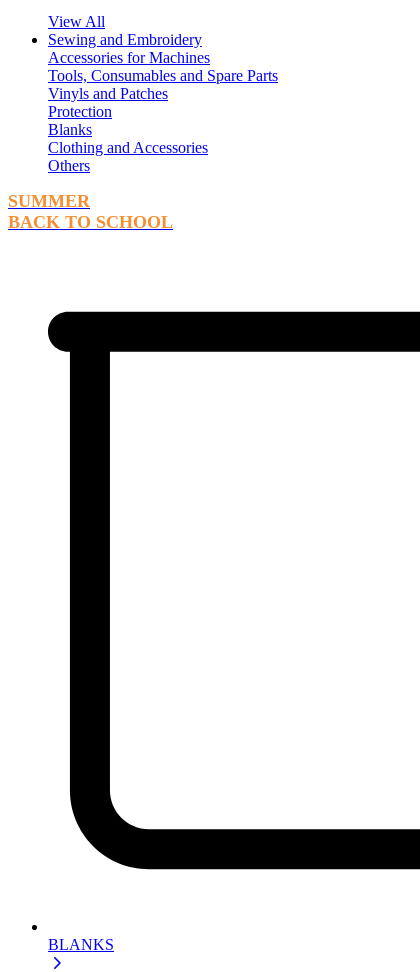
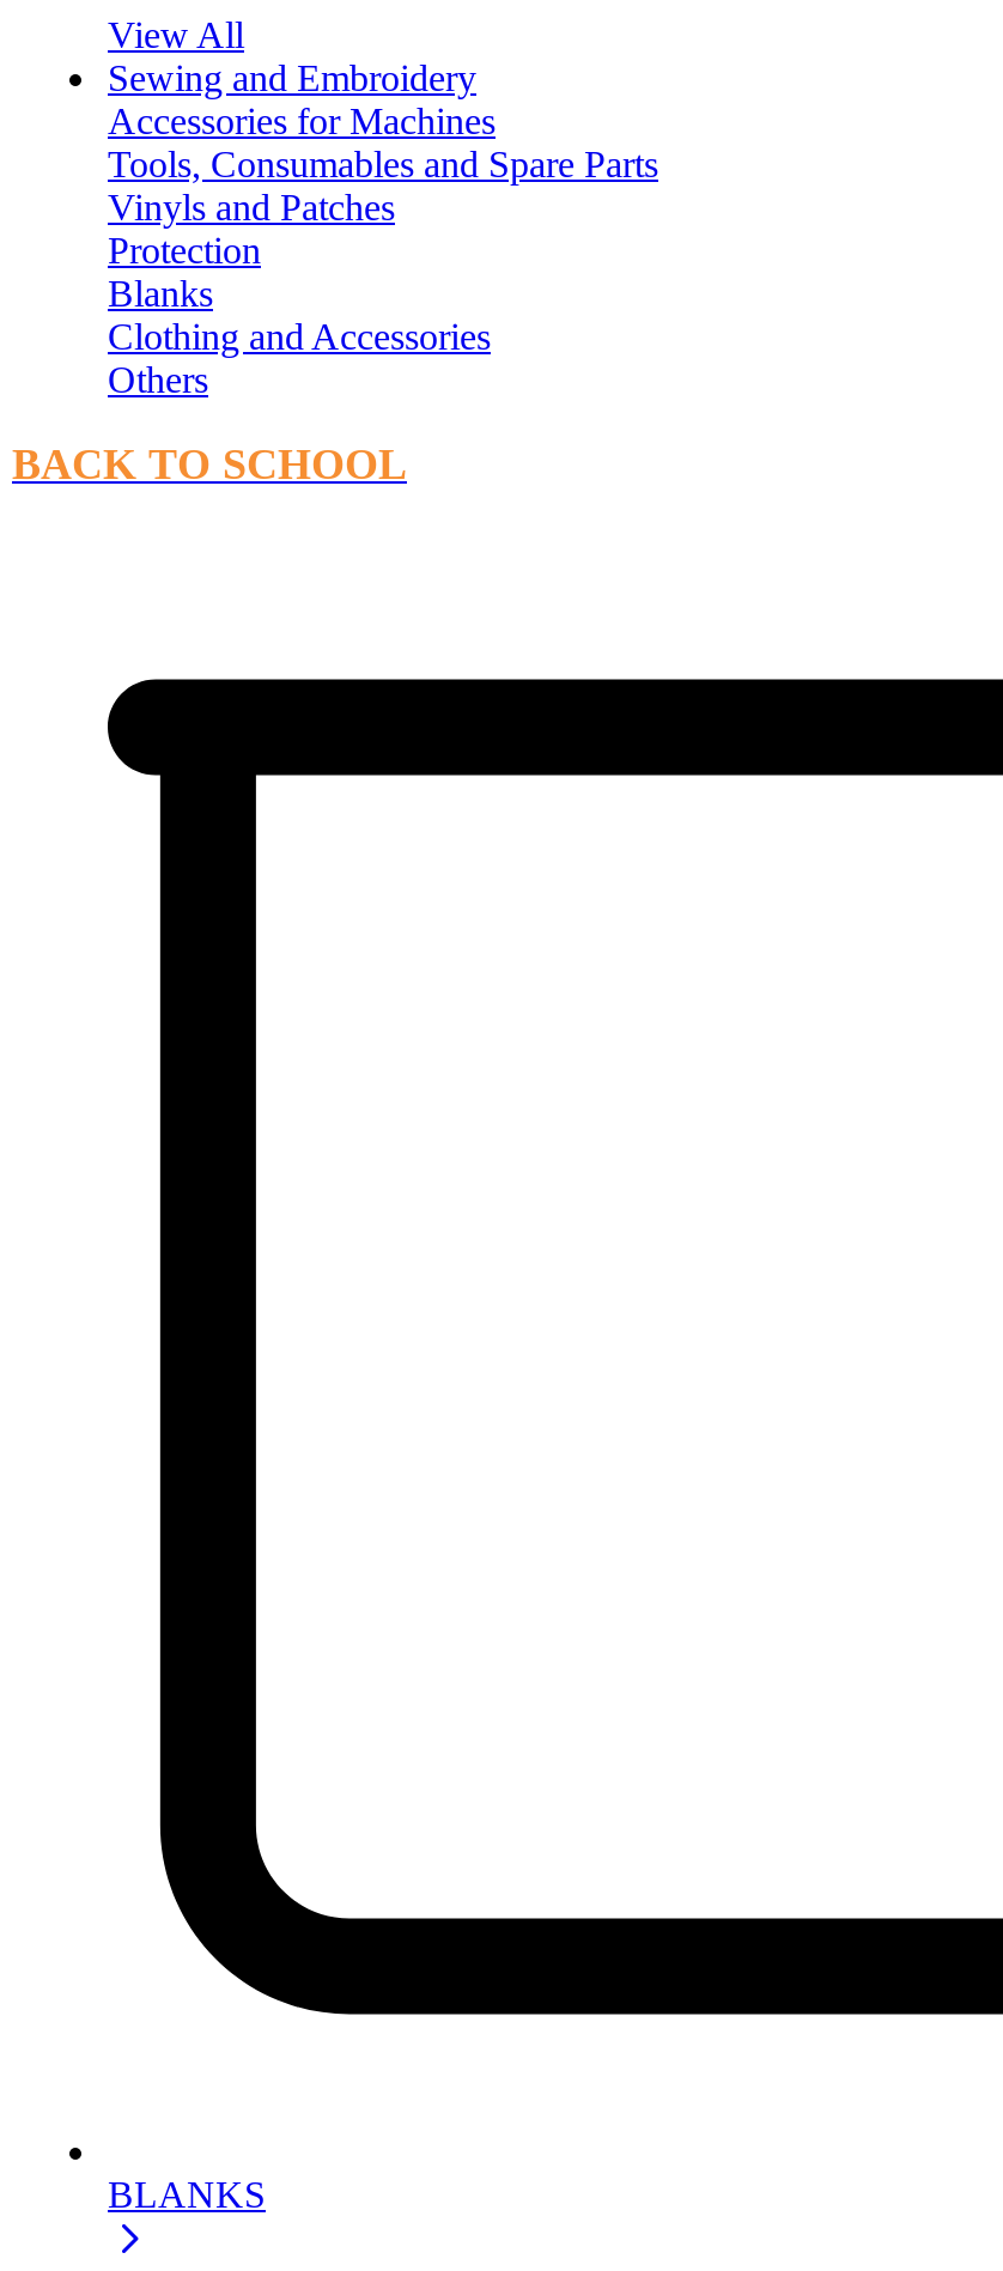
- SUMMER
